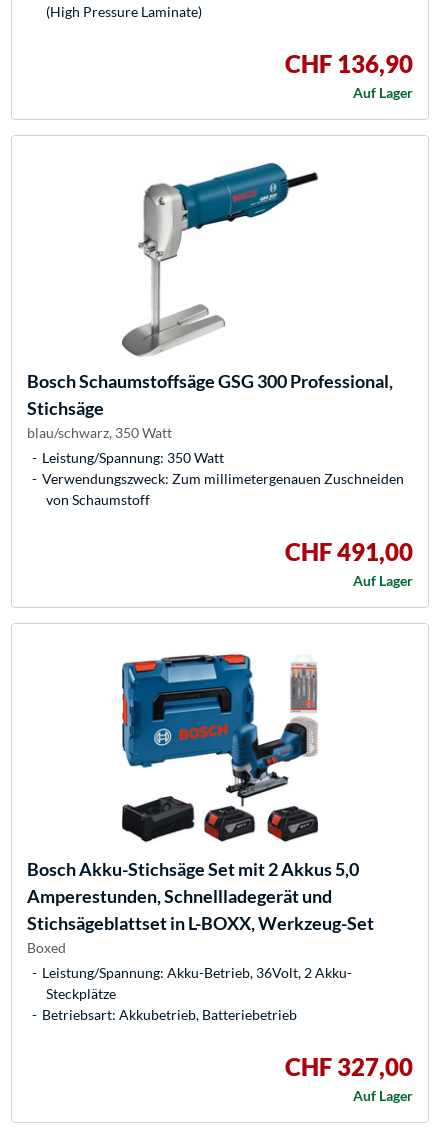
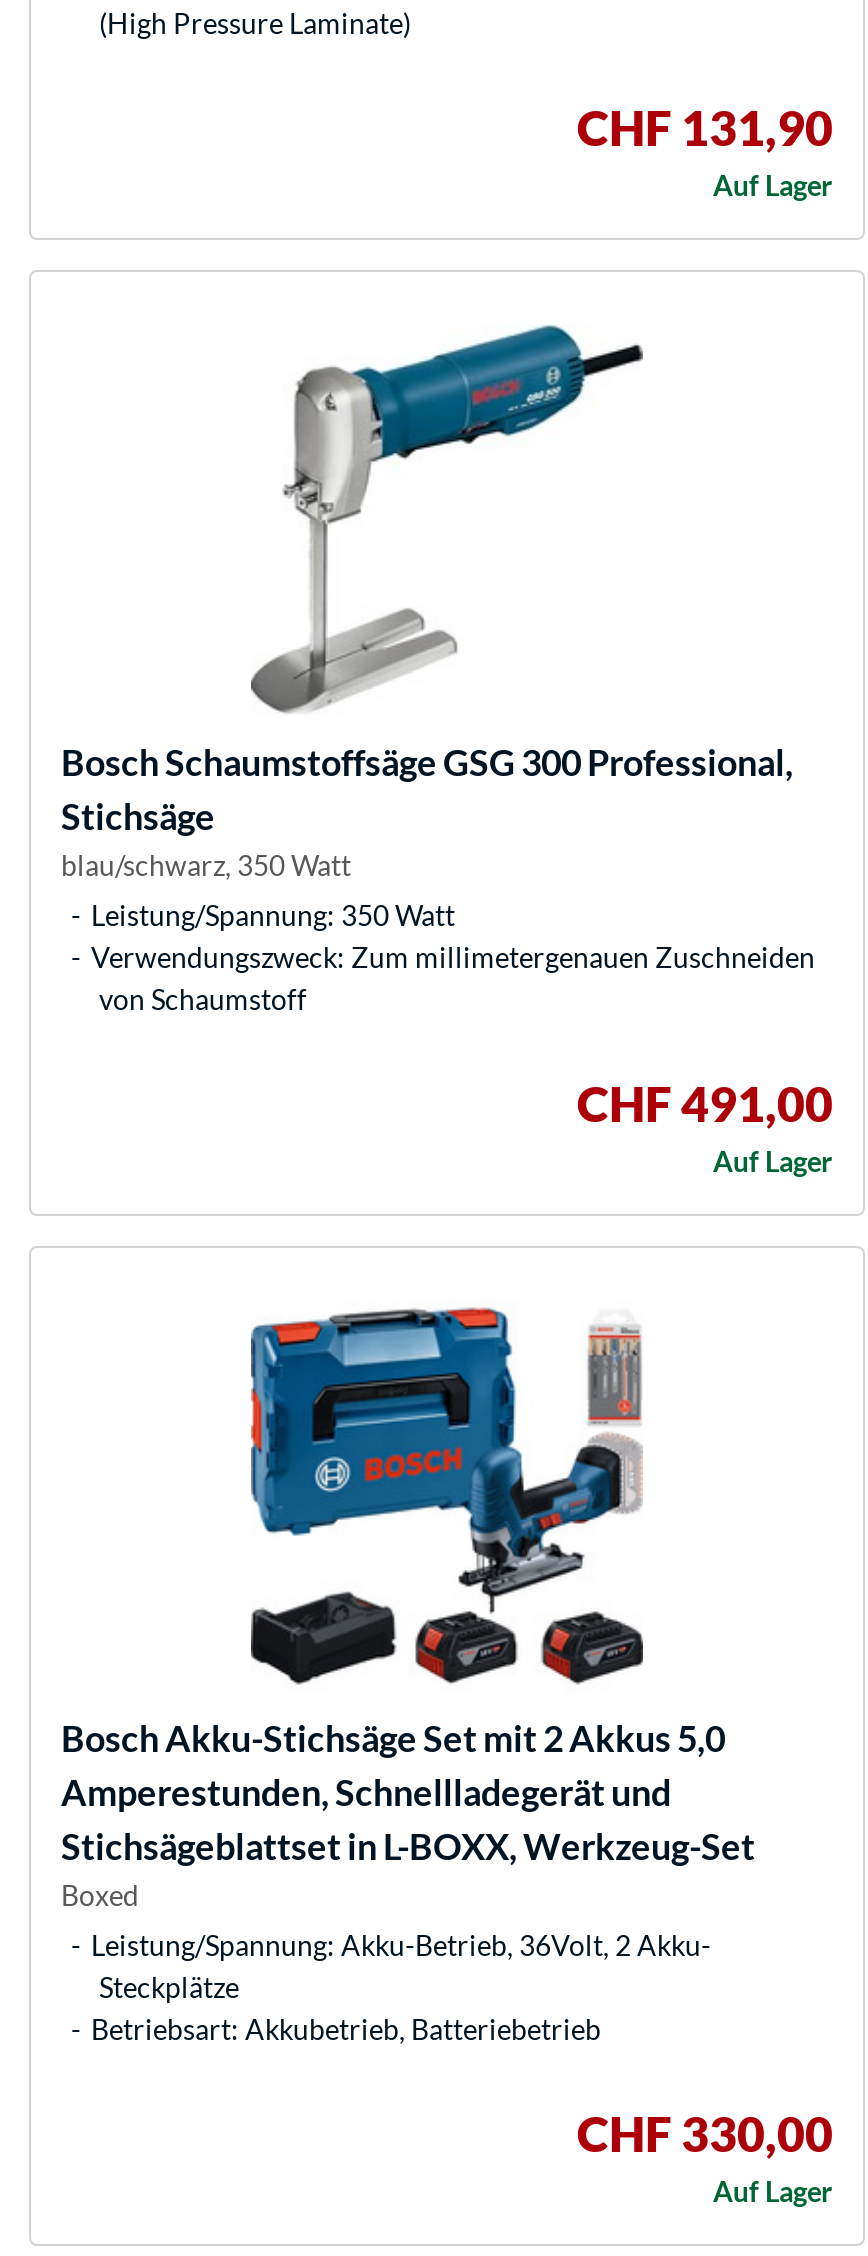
- CHF 136,90
+ CHF 131,90

- CHF 327,00
+ CHF 330,00
